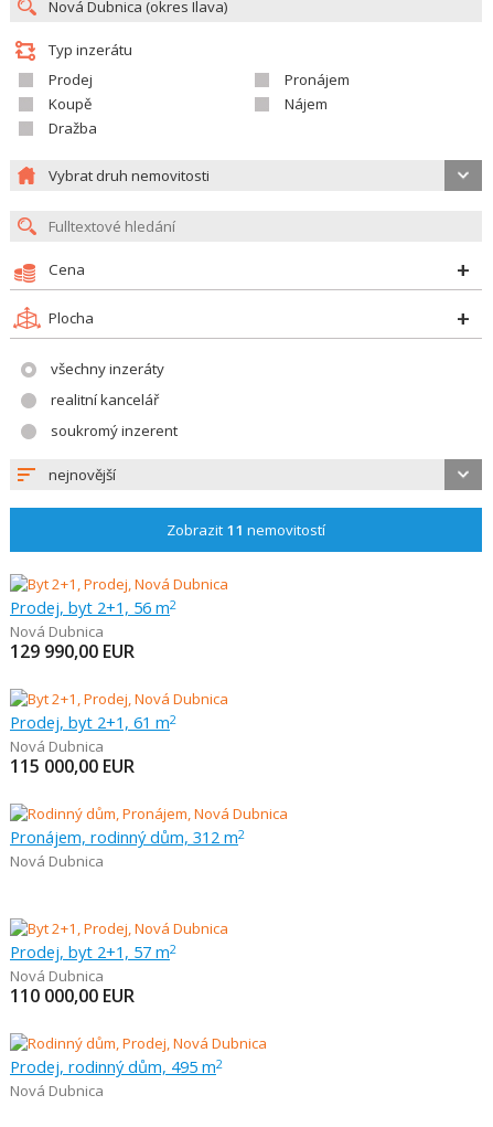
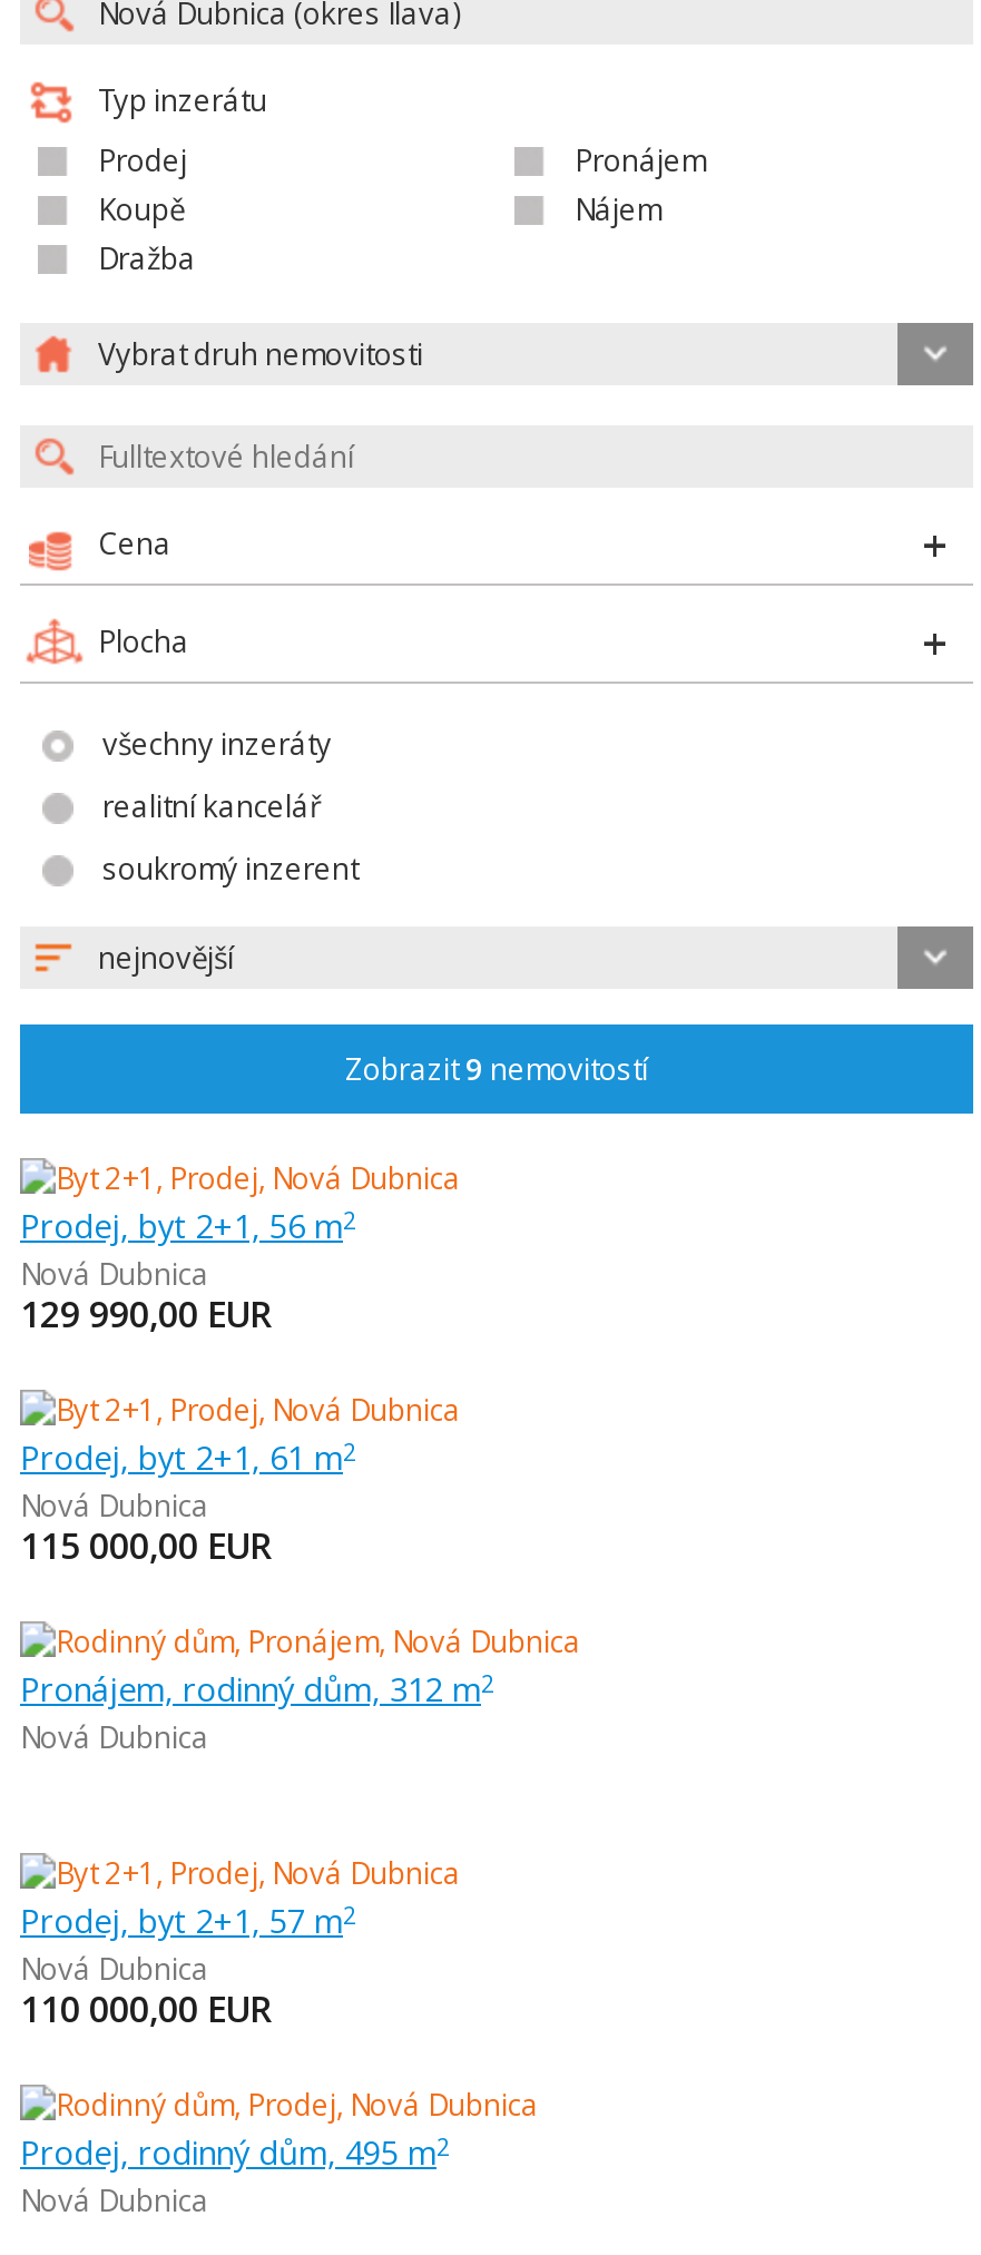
- Zobrazit11 nemovitostí
+ Zobrazit9 nemovitostí
